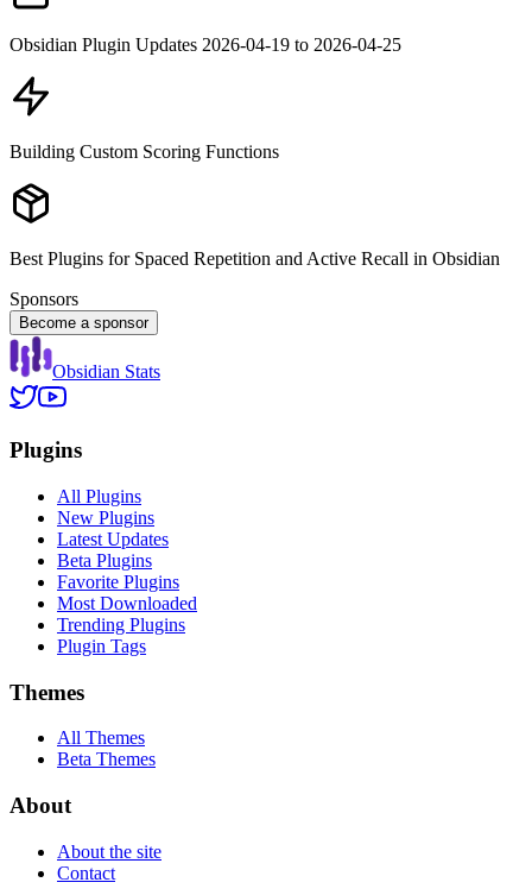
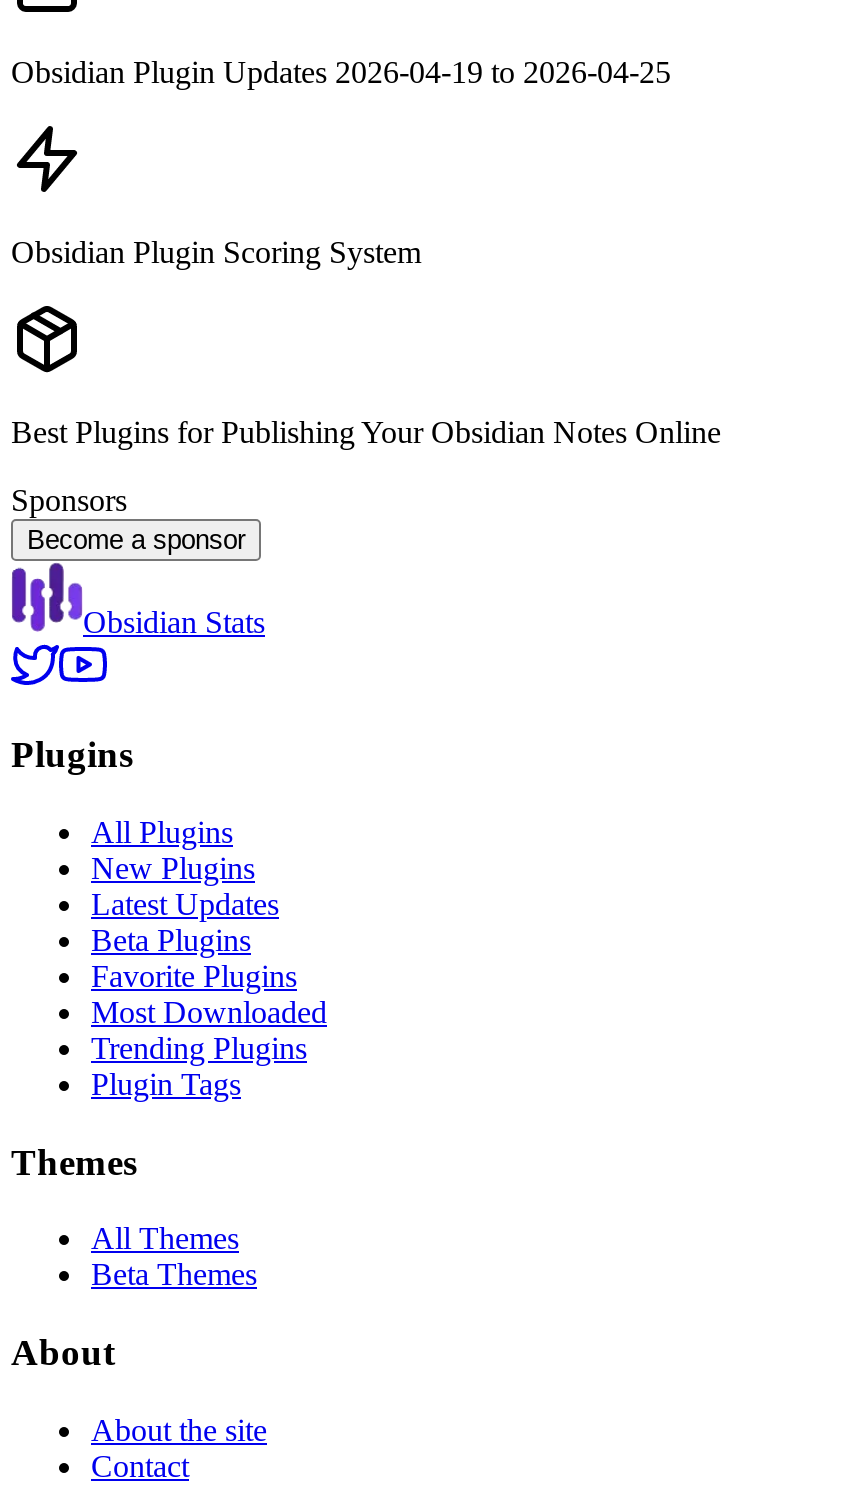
- Building Custom Scoring Functions
+ Obsidian Plugin Scoring System

- Best Plugins for Spaced Repetition and Active Recall in Obsidian
+ Best Plugins for Publishing Your Obsidian Notes Online
